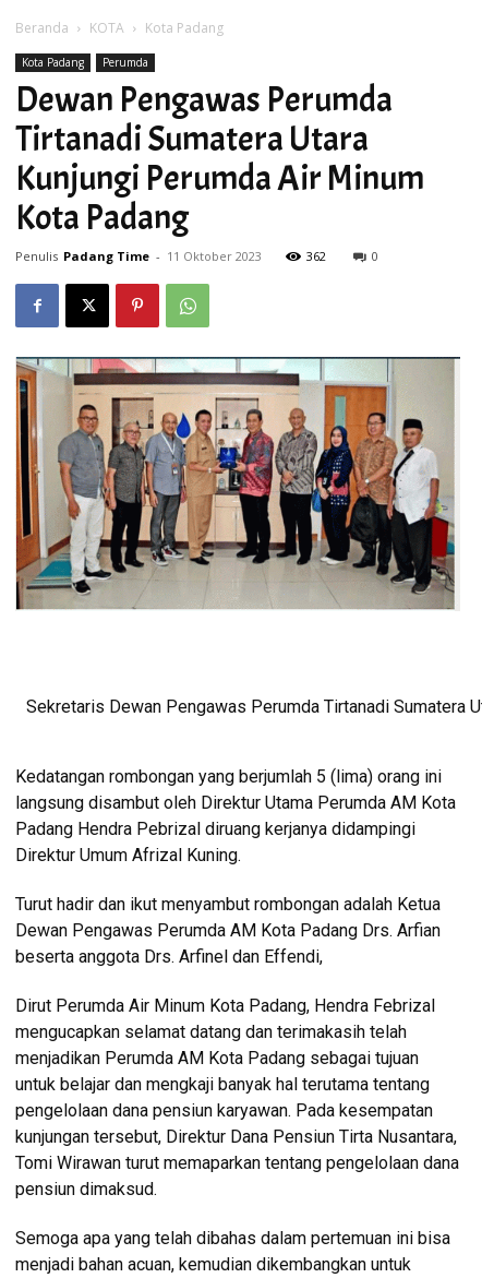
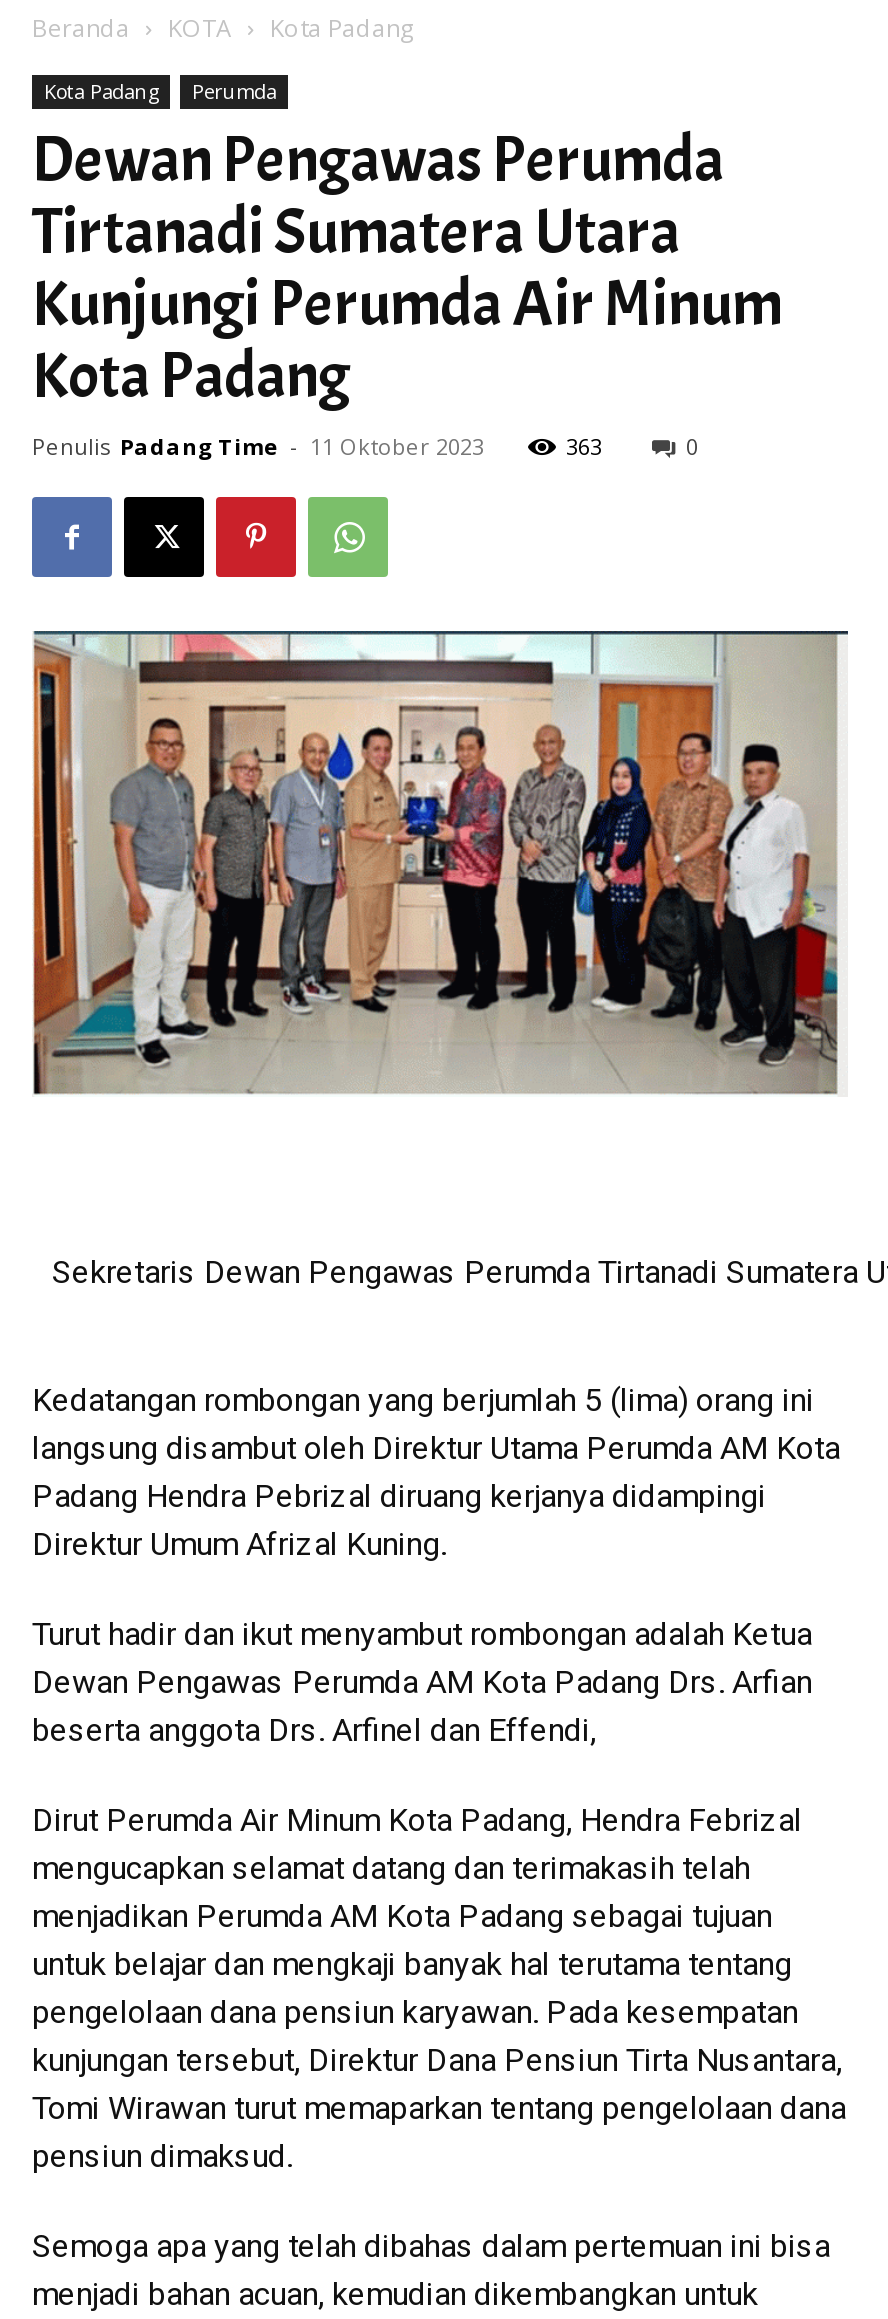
- 362
+ 363
